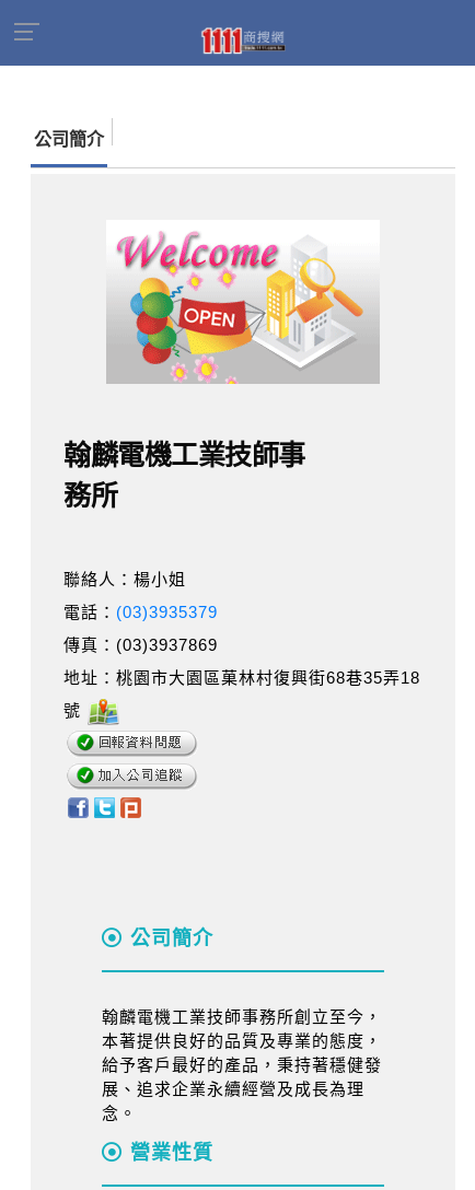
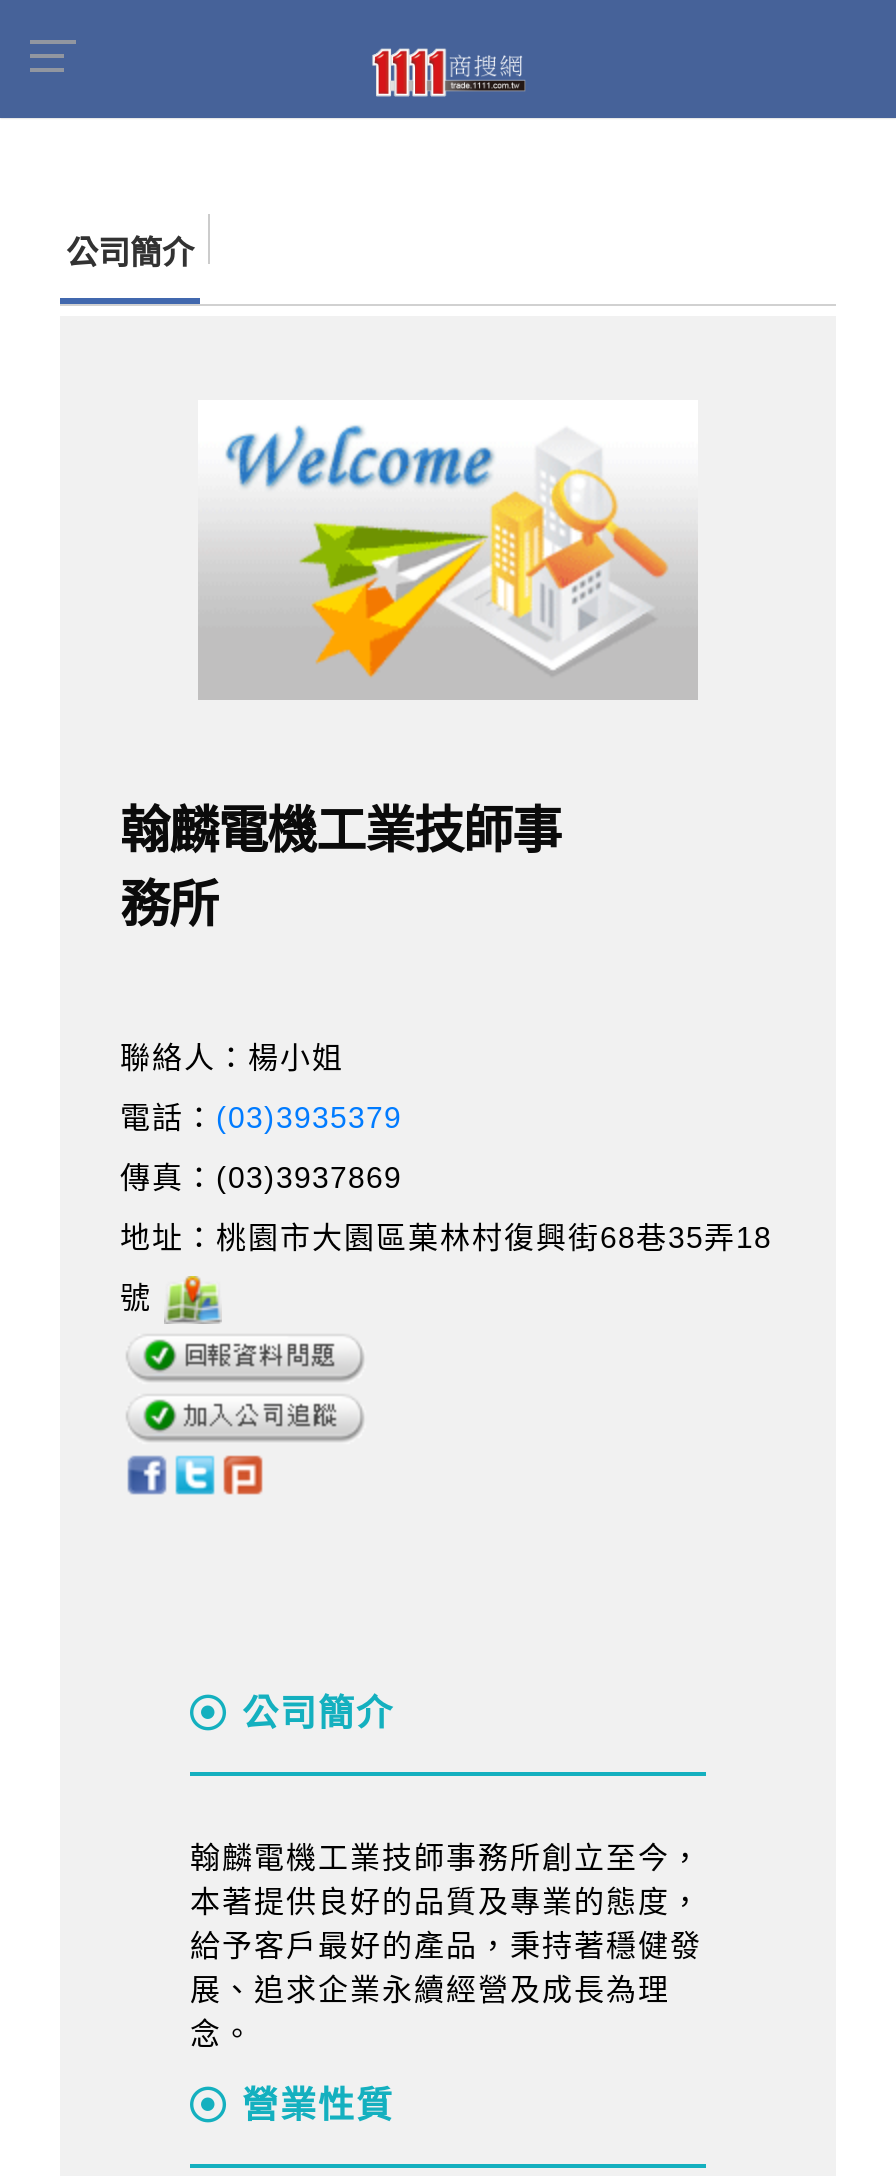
- [image]
+ [image]
